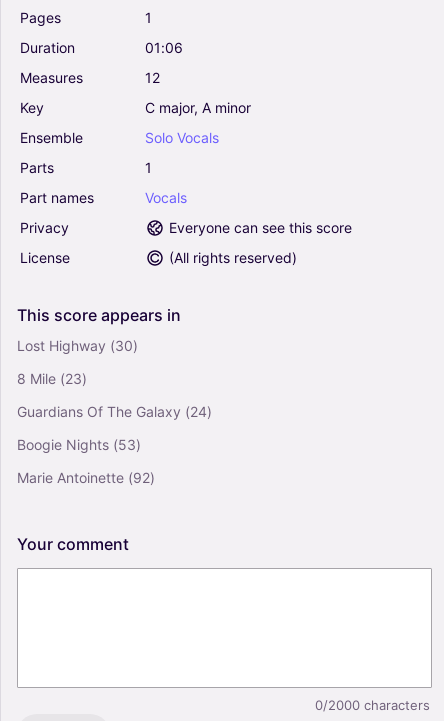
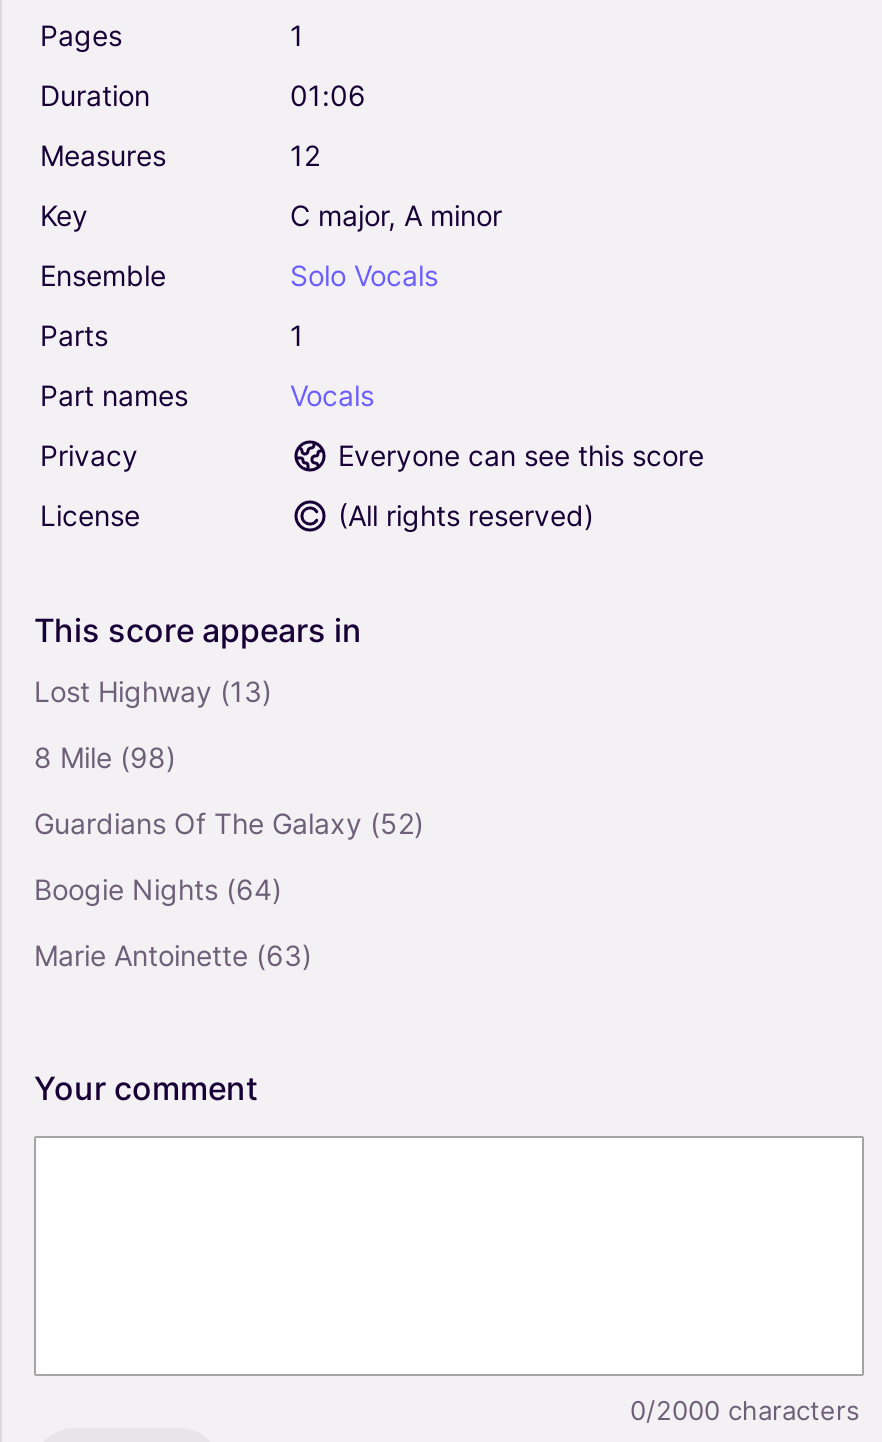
- Lost Highway (30)
+ Lost Highway (13)

- 8 Mile (23)
+ 8 Mile (98)

- Guardians Of The Galaxy (24)
+ Guardians Of The Galaxy (52)

- Boogie Nights (53)
+ Boogie Nights (64)

- Marie Antoinette (92)
+ Marie Antoinette (63)
